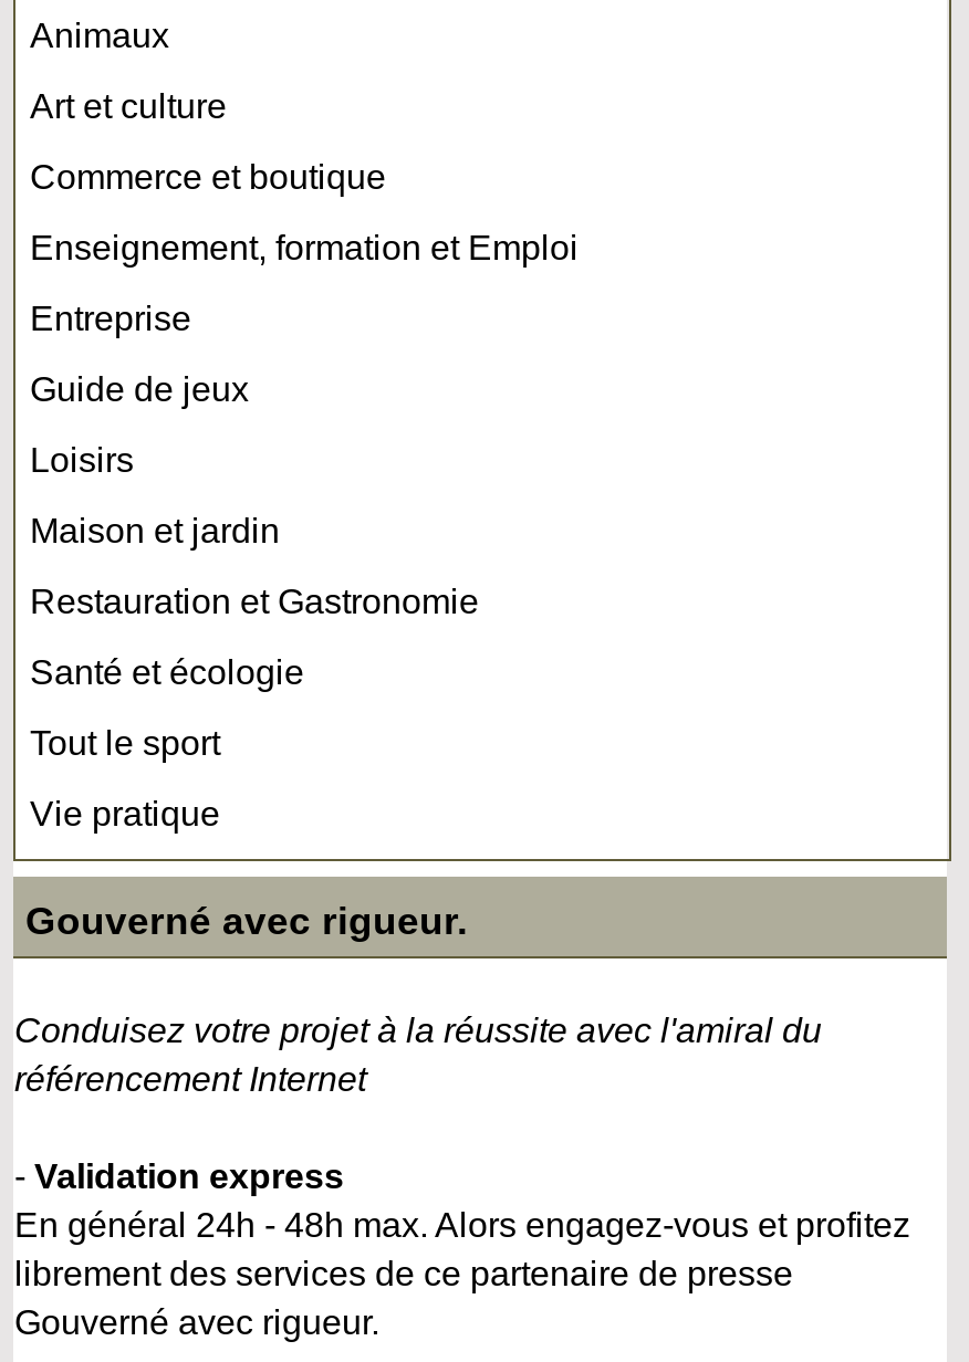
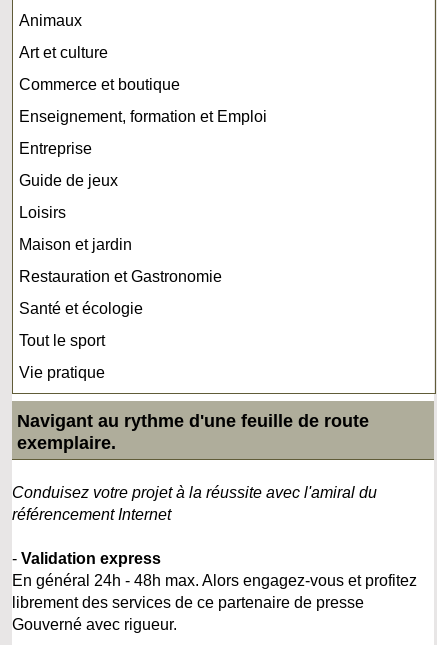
- Gouverné avec rigueur.
+ Navigant au rythme d'une feuille de route
+ exemplaire.
